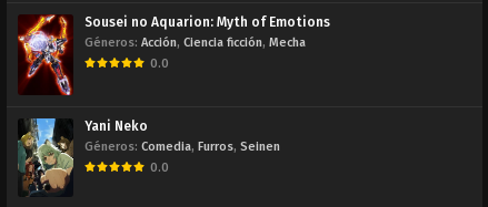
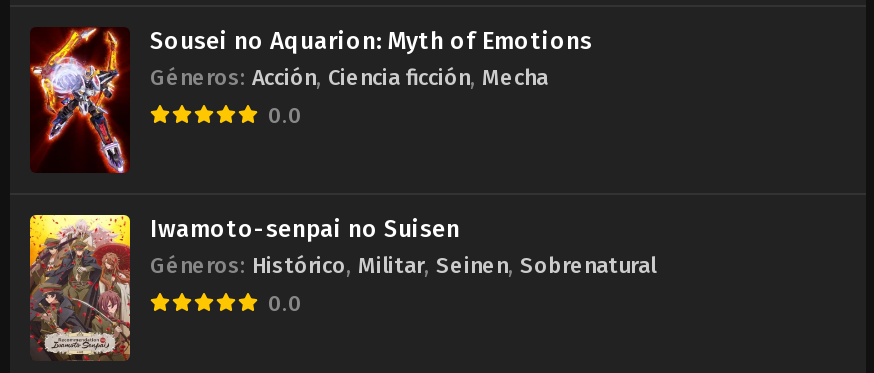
- [image]
- Yani Neko
- Géneros: Comedia, Furros, Seinen
+ [image]
+ Iwamoto-senpai no Suisen
+ Géneros: Histórico, Militar, Seinen, Sobrenatural
